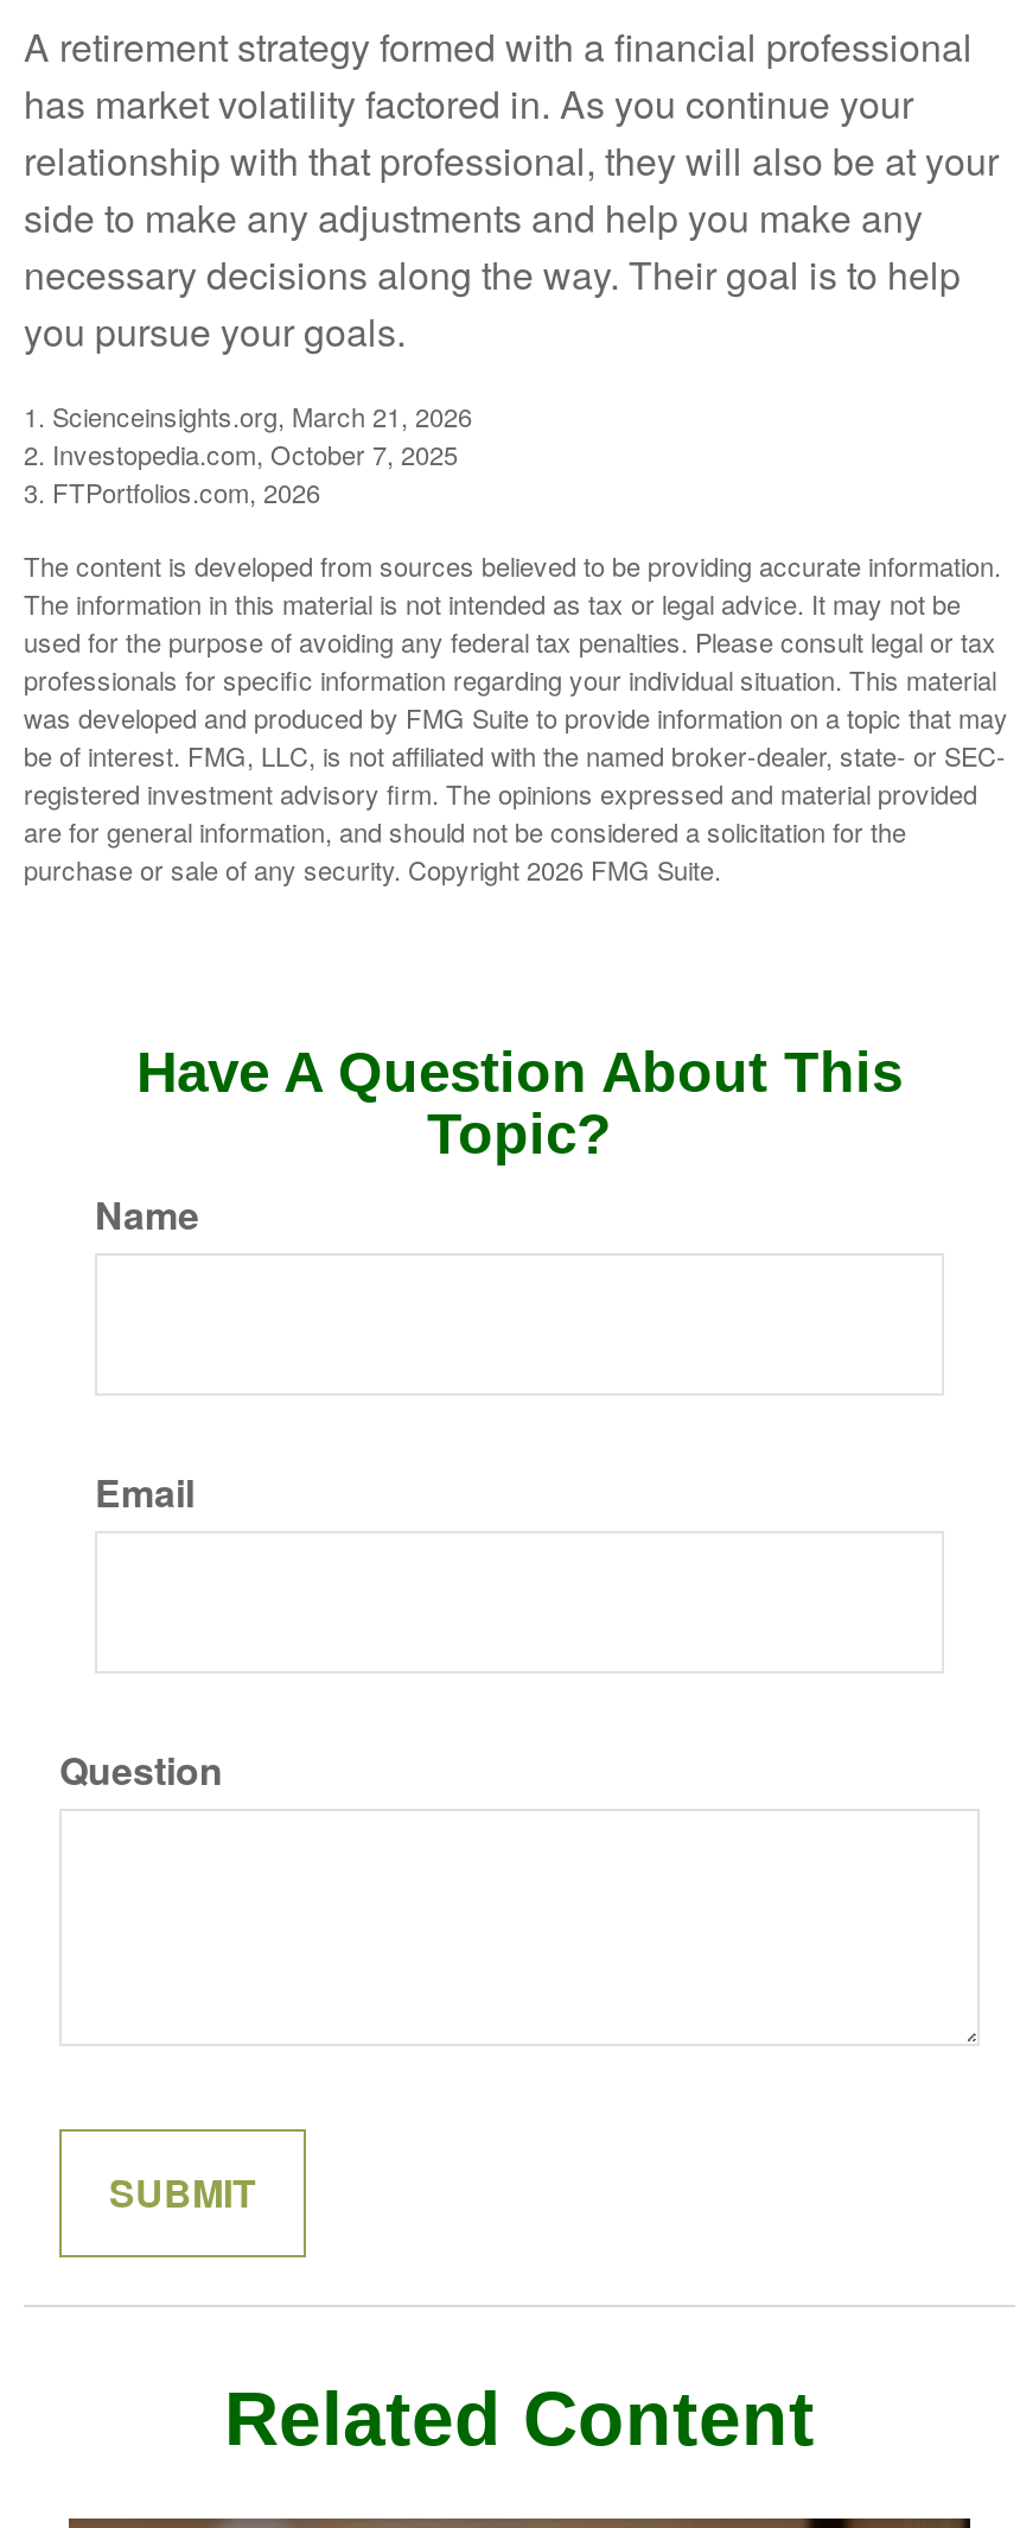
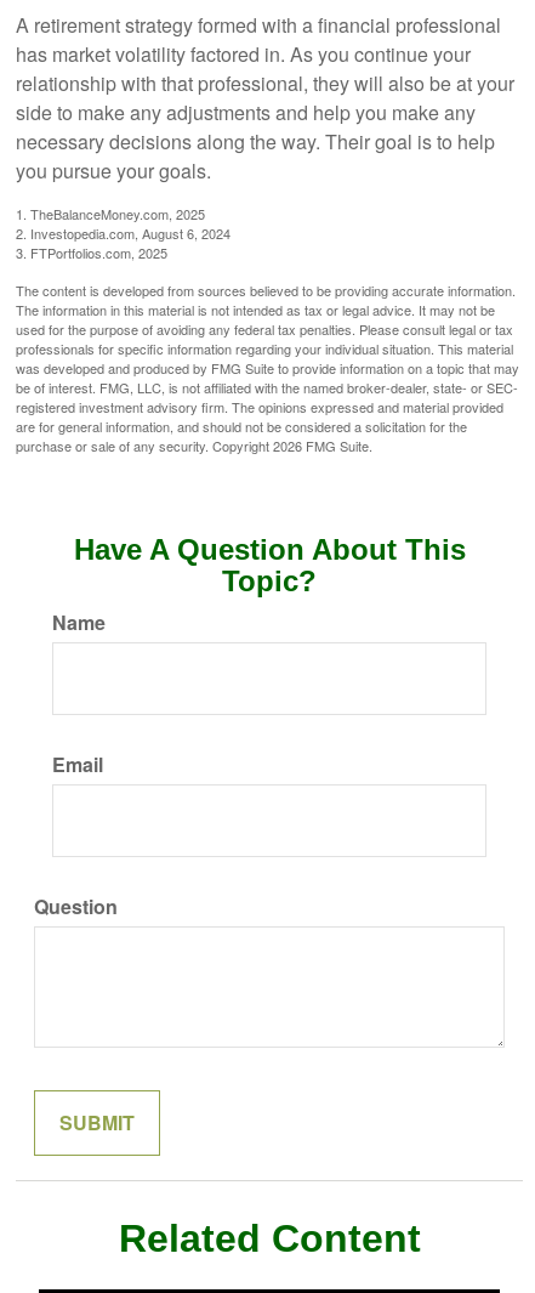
- 1. Scienceinsights.org, March 21, 2026
- 2. Investopedia.com, October 7, 2025
- 3. FTPortfolios.com, 2026
+ 1. TheBalanceMoney.com, 2025
+ 2. Investopedia.com, August 6, 2024
+ 3. FTPortfolios.com, 2025
